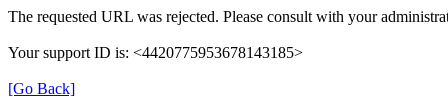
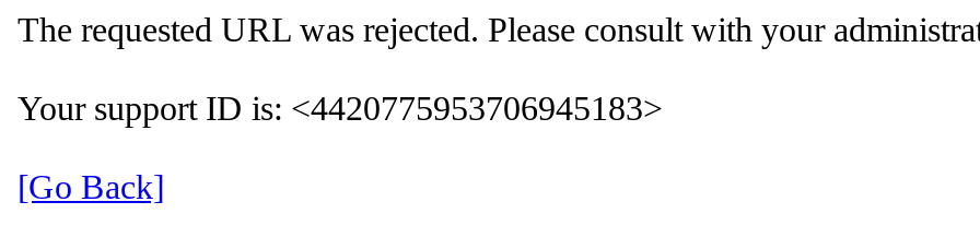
- Your support ID is: <4420775953678143185>
+ Your support ID is: <4420775953706945183>
